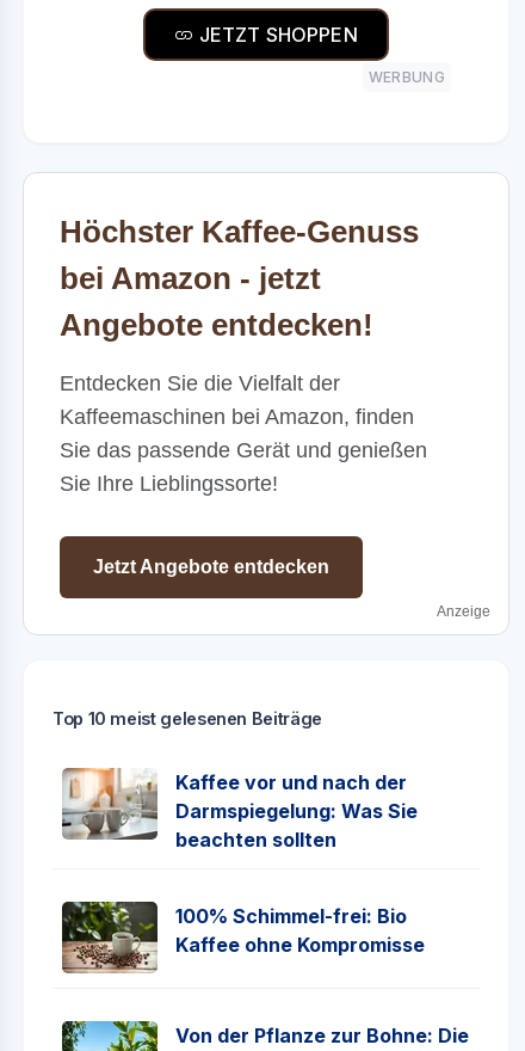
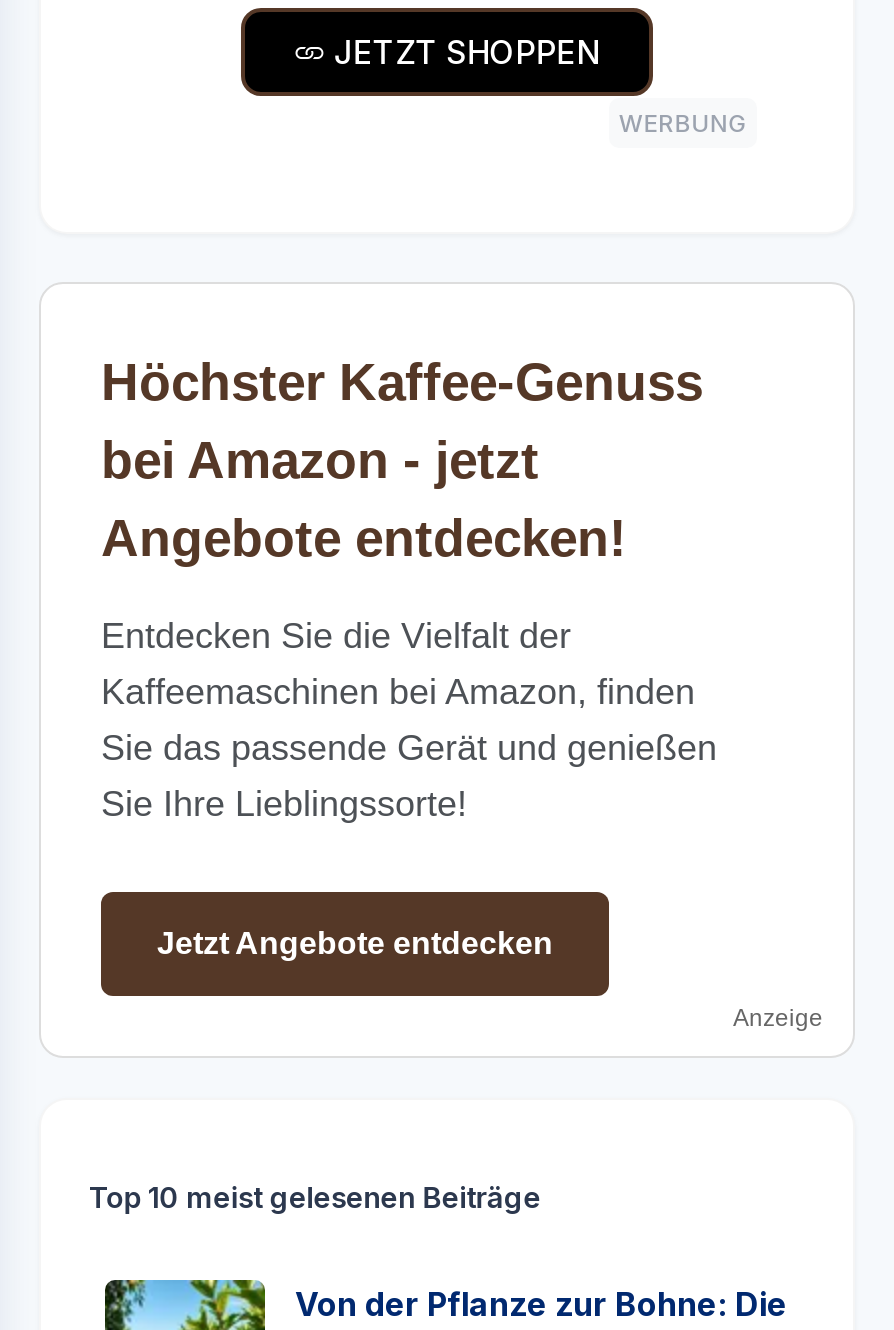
- [image]
- Kaffee vor und nach der
- Darmspiegelung: Was Sie
- beachten sollten
- 100% Schimmel-frei: Bio
- Kaffee ohne Kompromisse

- [image]
